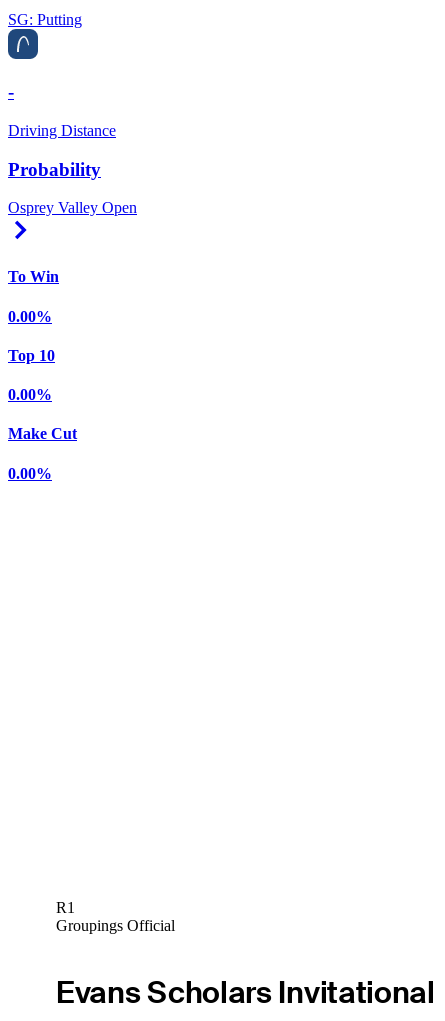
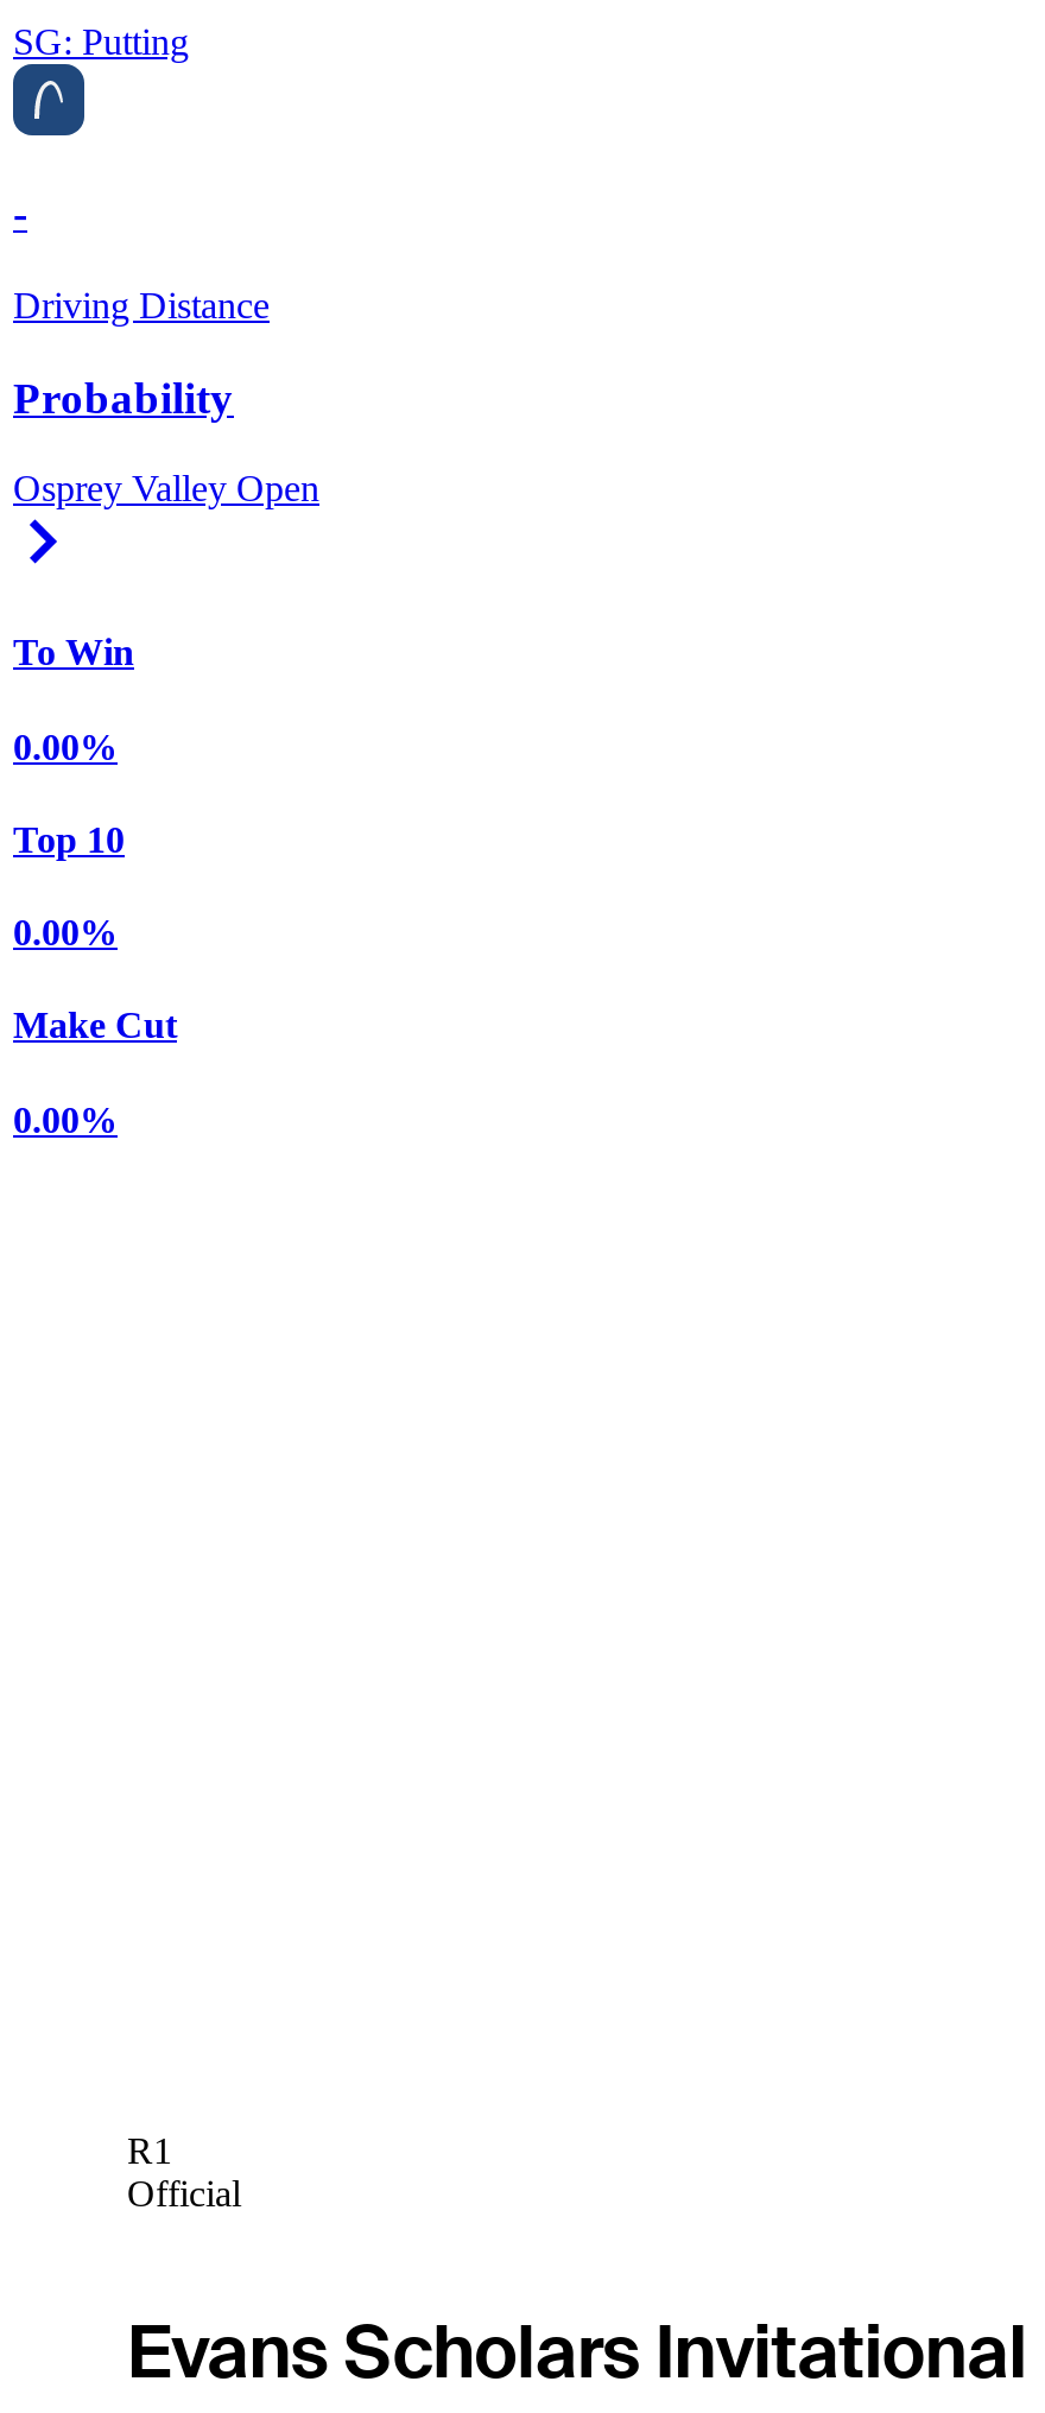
- Groupings Official
+ Official
